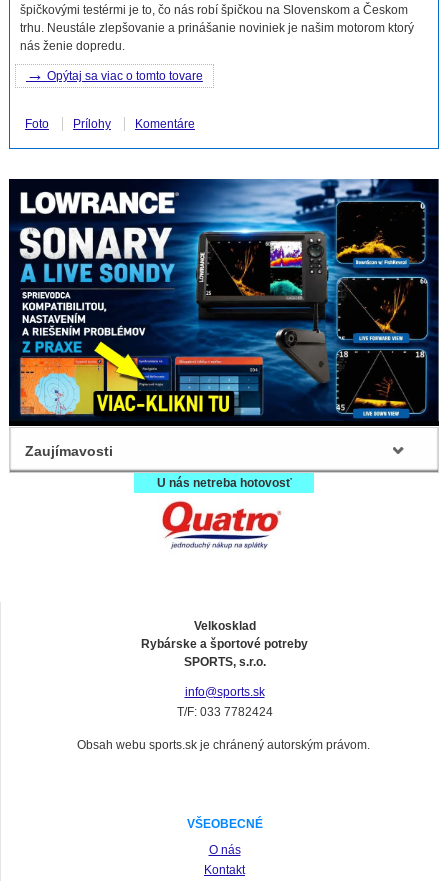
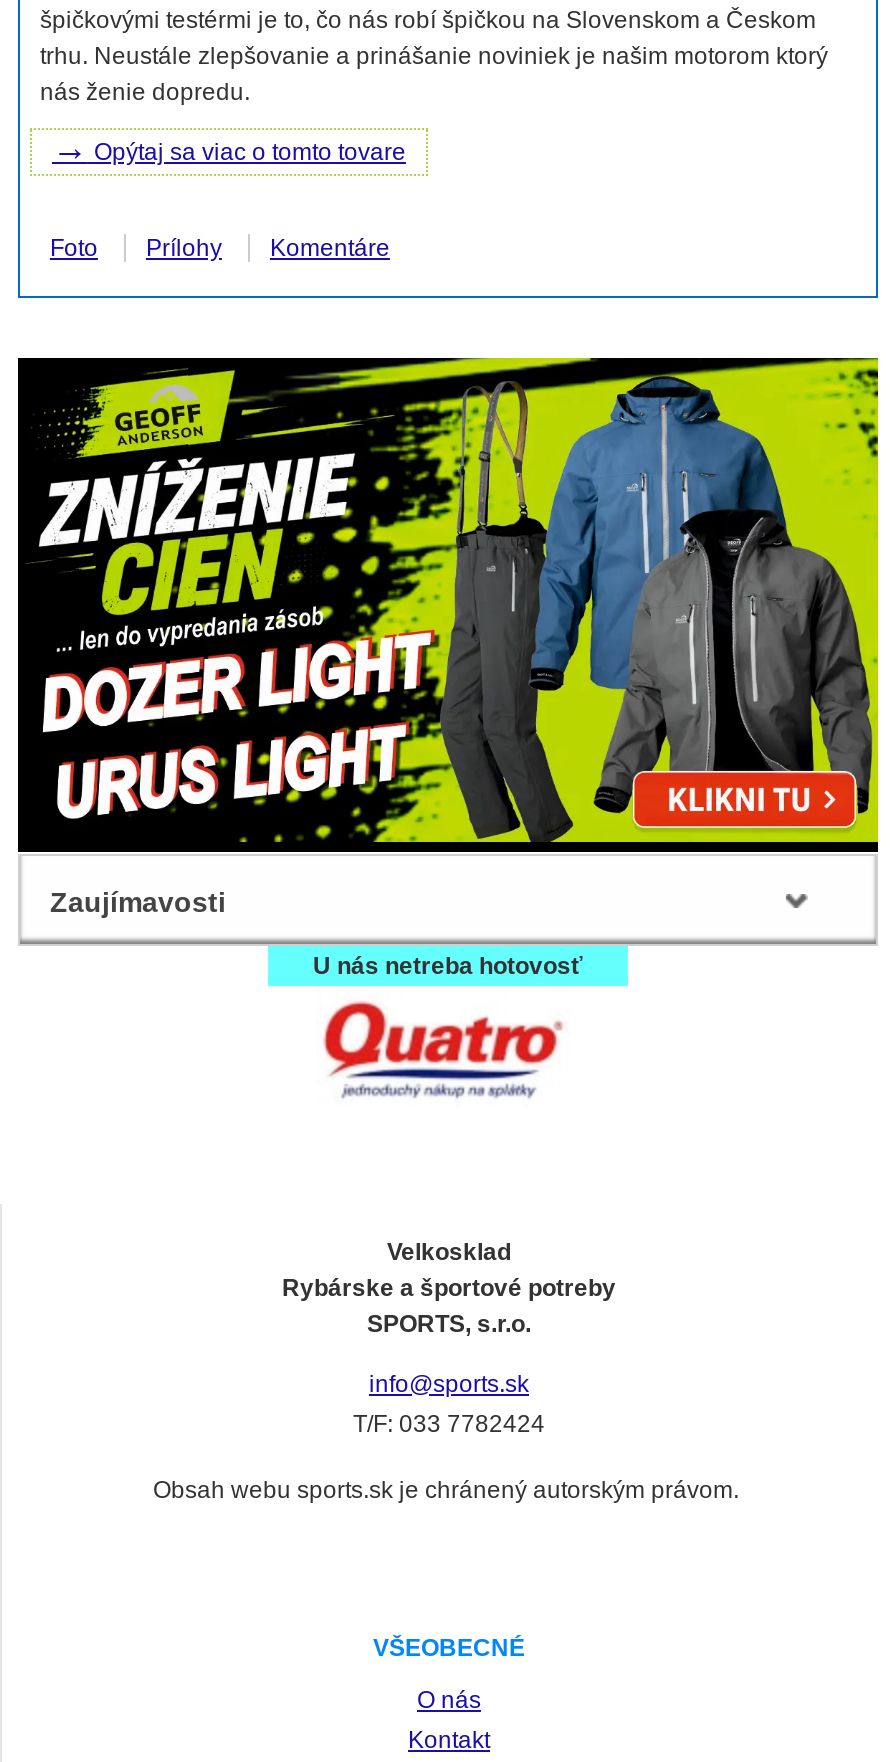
- [image]
+ [image]
